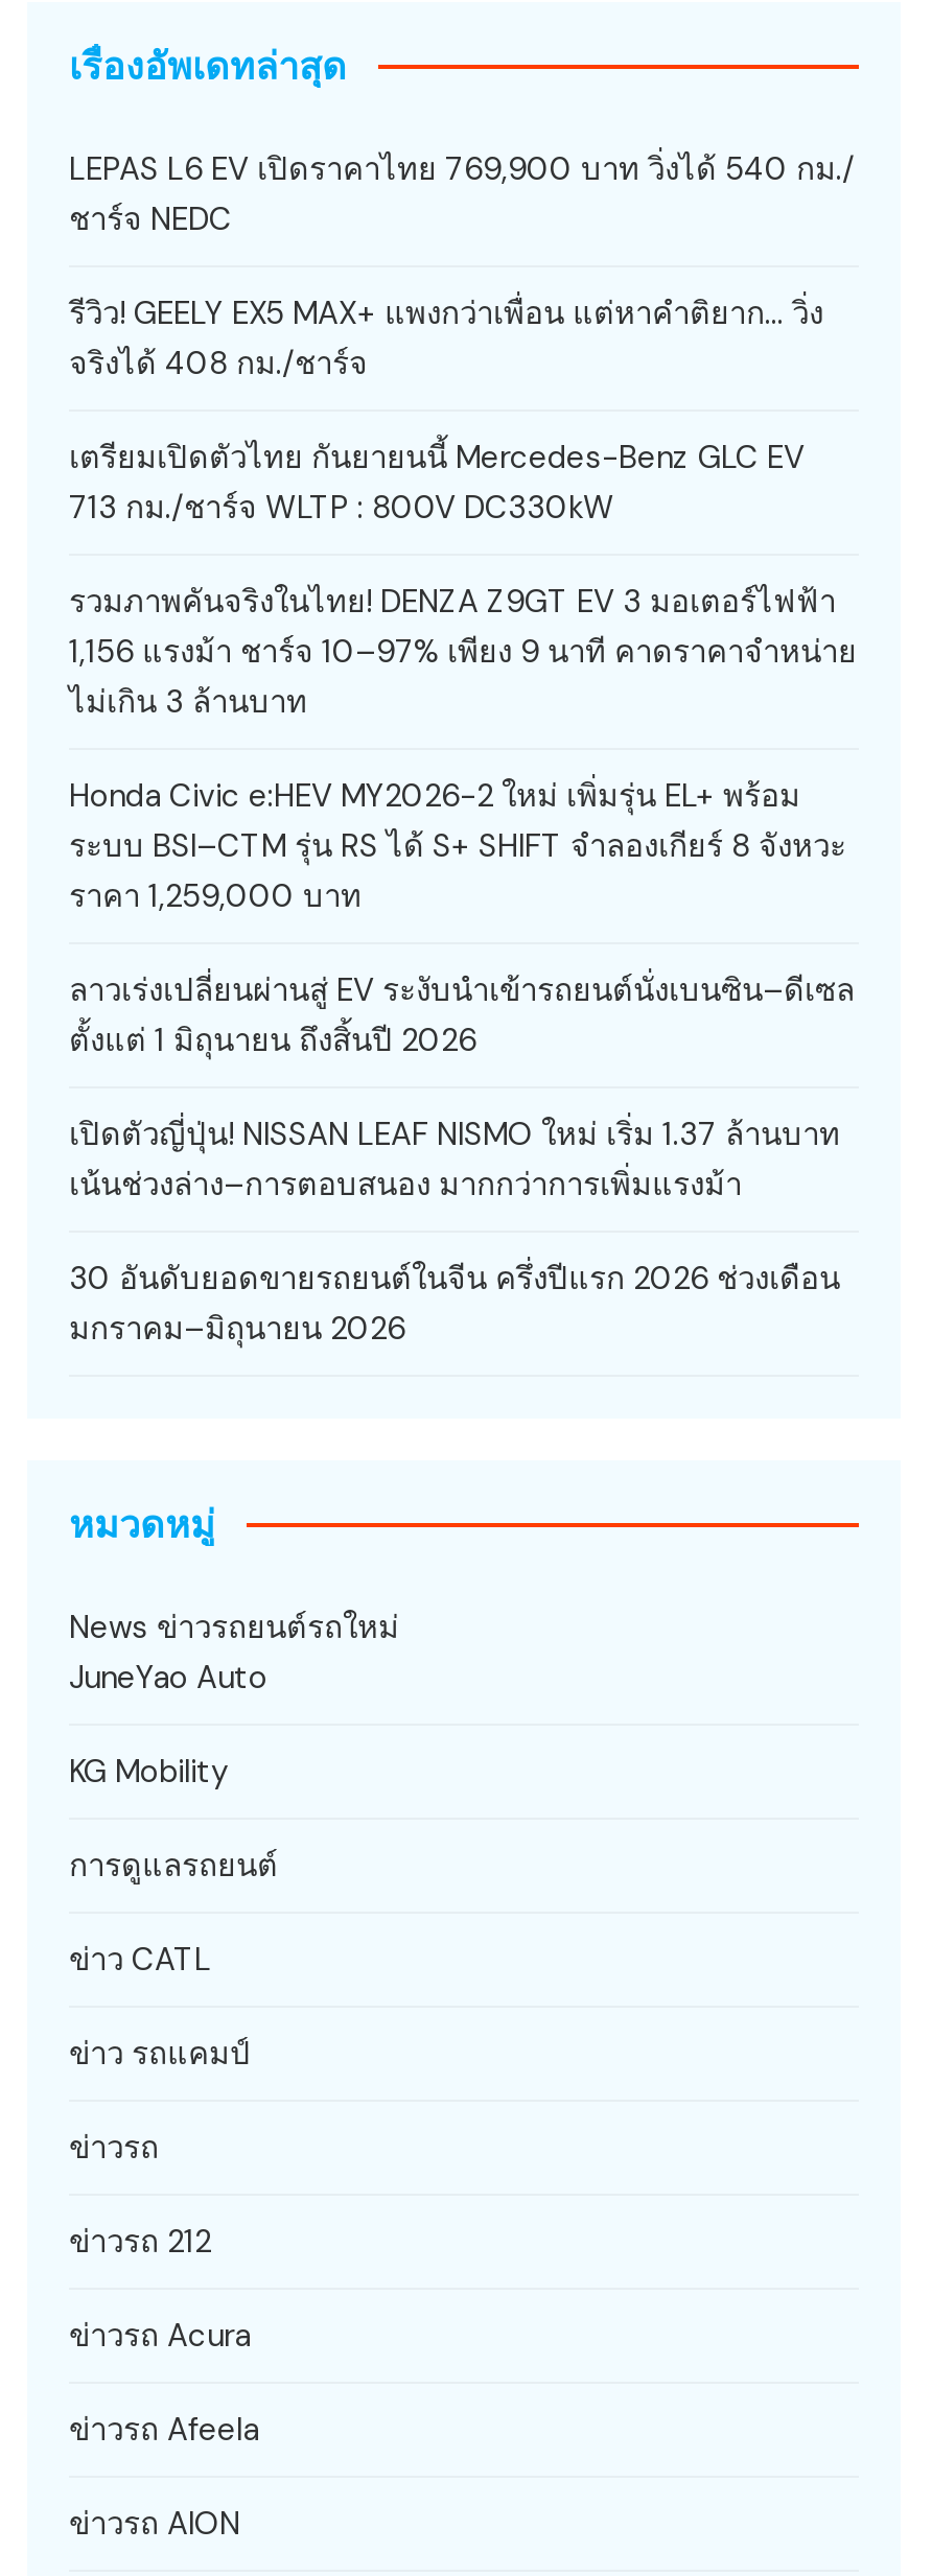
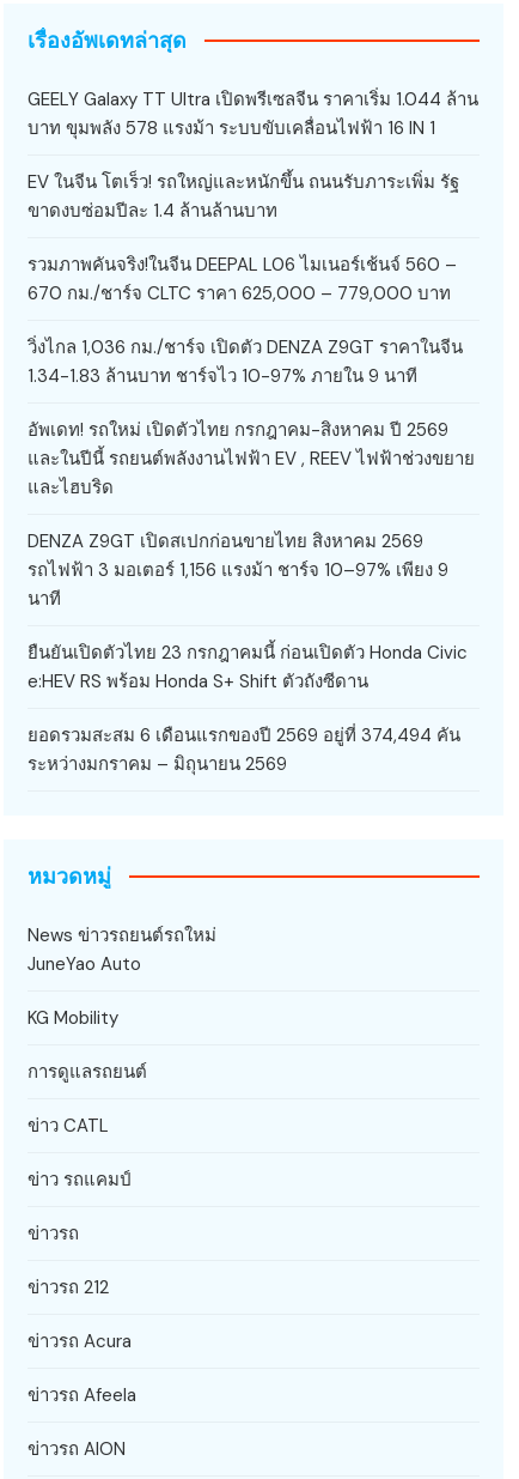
- LEPAS L6 EV เปิดราคาไทย 769,900 บาท วิ่งได้ 540 กม./
- ชาร์จ NEDC
+ GEELY Galaxy TT Ultra เปิดพรีเซลจีน ราคาเริ่ม 1.044 ล้าน
+ บาท ขุมพลัง 578 แรงม้า ระบบขับเคลื่อนไฟฟ้า 16 IN 1

- รีวิว! GEELY EX5 MAX+ แพงกว่าเพื่อน แต่หาคำติยาก… วิ่ง
- จริงได้ 408 กม./ชาร์จ
+ EV ในจีน โตเร็ว! รถใหญ่และหนักขึ้น ถนนรับภาระเพิ่ม รัฐ
+ ขาดงบซ่อมปีละ 1.4 ล้านล้านบาท

- เตรียมเปิดตัวไทย กันยายนนี้ Mercedes-Benz GLC EV
- 713 กม./ชาร์จ WLTP : 800V DC330kW
+ รวมภาพคันจริง!ในจีน DEEPAL L06 ไมเนอร์เช้นจ์ 560 –
+ 670 กม./ชาร์จ CLTC ราคา 625,000 – 779,000 บาท

- รวมภาพคันจริงในไทย! DENZA Z9GT EV 3 มอเตอร์ไฟฟ้า
- 1,156 แรงม้า ชาร์จ 10–97% เพียง 9 นาที คาดราคาจำหน่าย
- ไม่เกิน 3 ล้านบาท
+ วิ่งไกล 1,036 กม./ชาร์จ เปิดตัว DENZA Z9GT ราคาในจีน
+ 1.34-1.83 ล้านบาท ชาร์จไว 10-97% ภายใน 9 นาที

- Honda Civic e:HEV MY2026-2 ใหม่ เพิ่มรุ่น EL+ พร้อม
- ระบบ BSI–CTM รุ่น RS ได้ S+ SHIFT จำลองเกียร์ 8 จังหวะ
- ราคา 1,259,000 บาท
+ อัพเดท! รถใหม่ เปิดตัวไทย กรกฎาคม-สิงหาคม ปี 2569
+ และในปีนี้ รถยนต์พลังงานไฟฟ้า EV , REEV ไฟฟ้าช่วงขยาย
+ และไฮบริด

- ลาวเร่งเปลี่ยนผ่านสู่ EV ระงับนำเข้ารถยนต์นั่งเบนซิน–ดีเซล
- ตั้งแต่ 1 มิถุนายน ถึงสิ้นปี 2026
+ DENZA Z9GT เปิดสเปกก่อนขายไทย สิงหาคม 2569
+ รถไฟฟ้า 3 มอเตอร์ 1,156 แรงม้า ชาร์จ 10–97% เพียง 9
+ นาที

- เปิดตัวญี่ปุ่น! NISSAN LEAF NISMO ใหม่ เริ่ม 1.37 ล้านบาท
- เน้นช่วงล่าง–การตอบสนอง มากกว่าการเพิ่มแรงม้า
+ ยืนยันเปิดตัวไทย 23 กรกฎาคมนี้ ก่อนเปิดตัว Honda Civic
+ e:HEV RS พร้อม Honda S+ Shift ตัวถังซีดาน

- 30 อันดับยอดขายรถยนต์ในจีน ครึ่งปีแรก 2026 ช่วงเดือน
- มกราคม–มิถุนายน 2026
+ ยอดรวมสะสม 6 เดือนแรกของปี 2569 อยู่ที่ 374,494 คัน
+ ระหว่างมกราคม – มิถุนายน 2569
